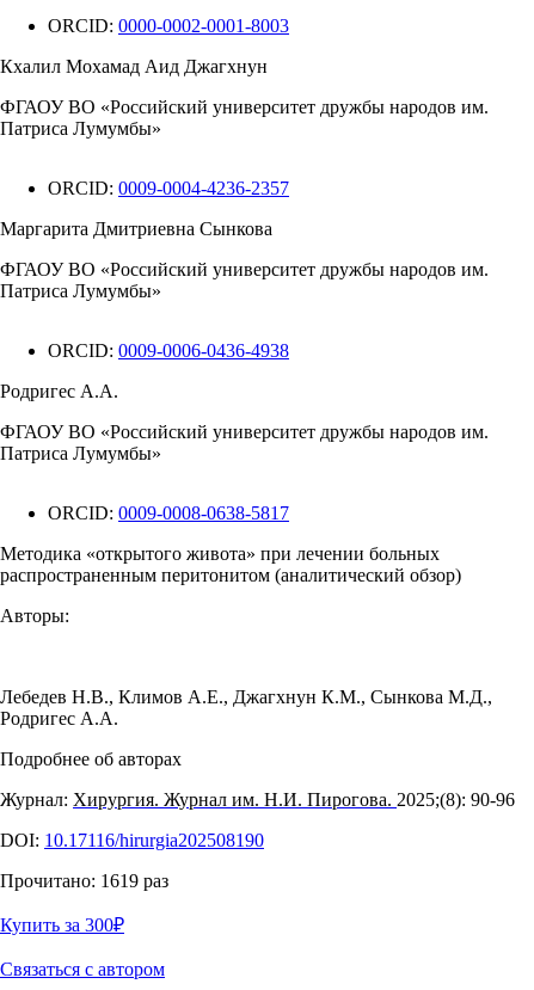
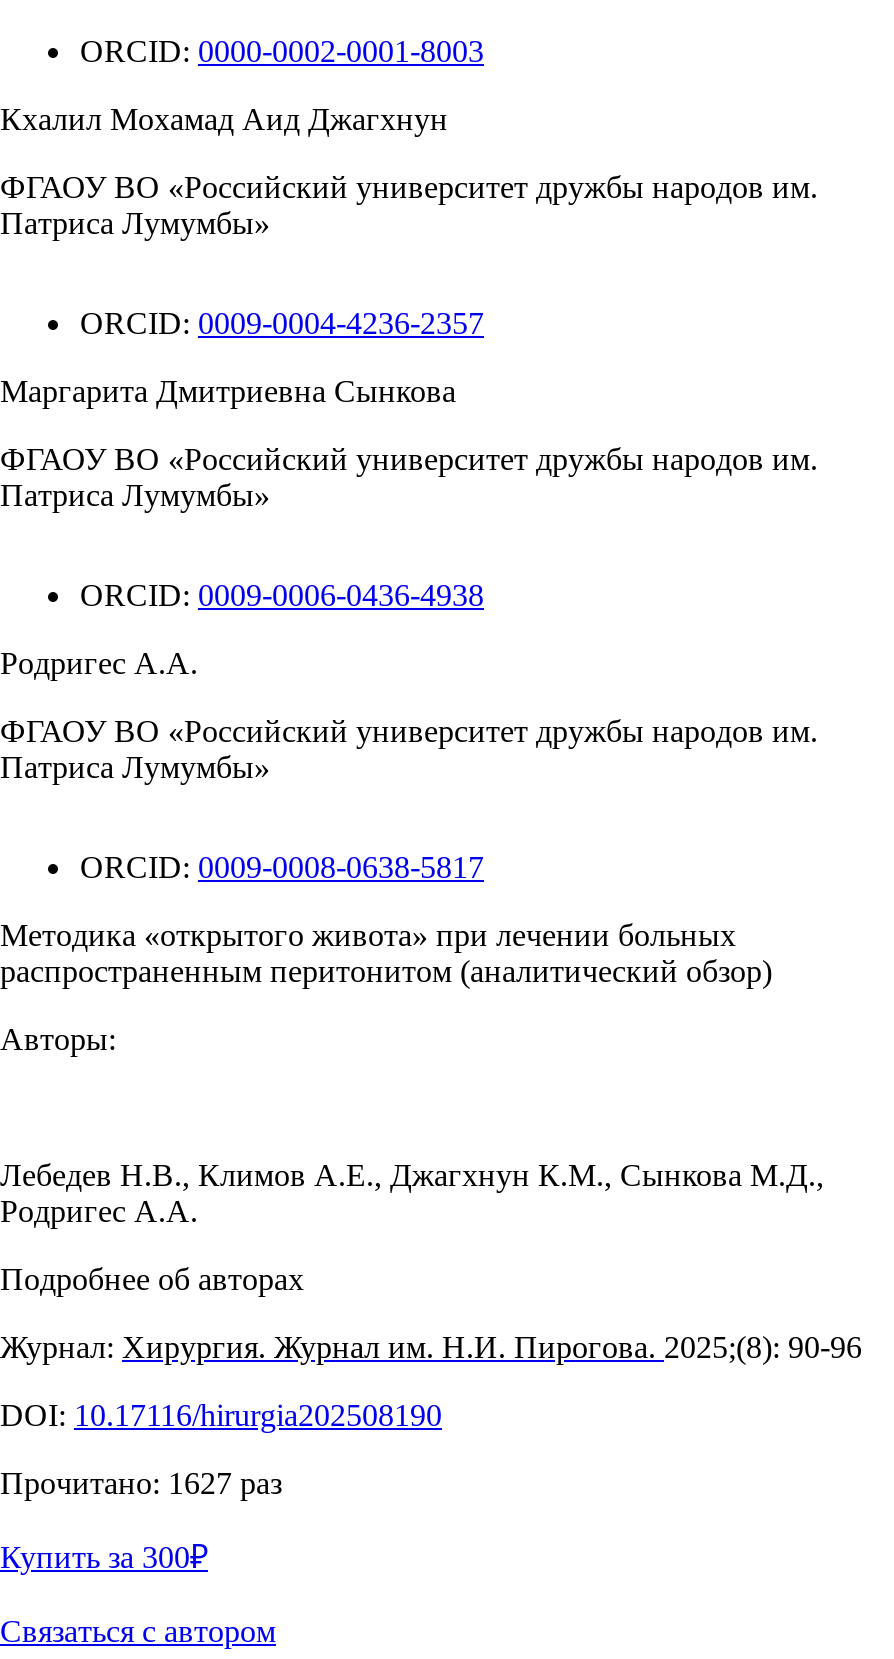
- Прочитано: 1619 раз
+ Прочитано: 1627 раз
